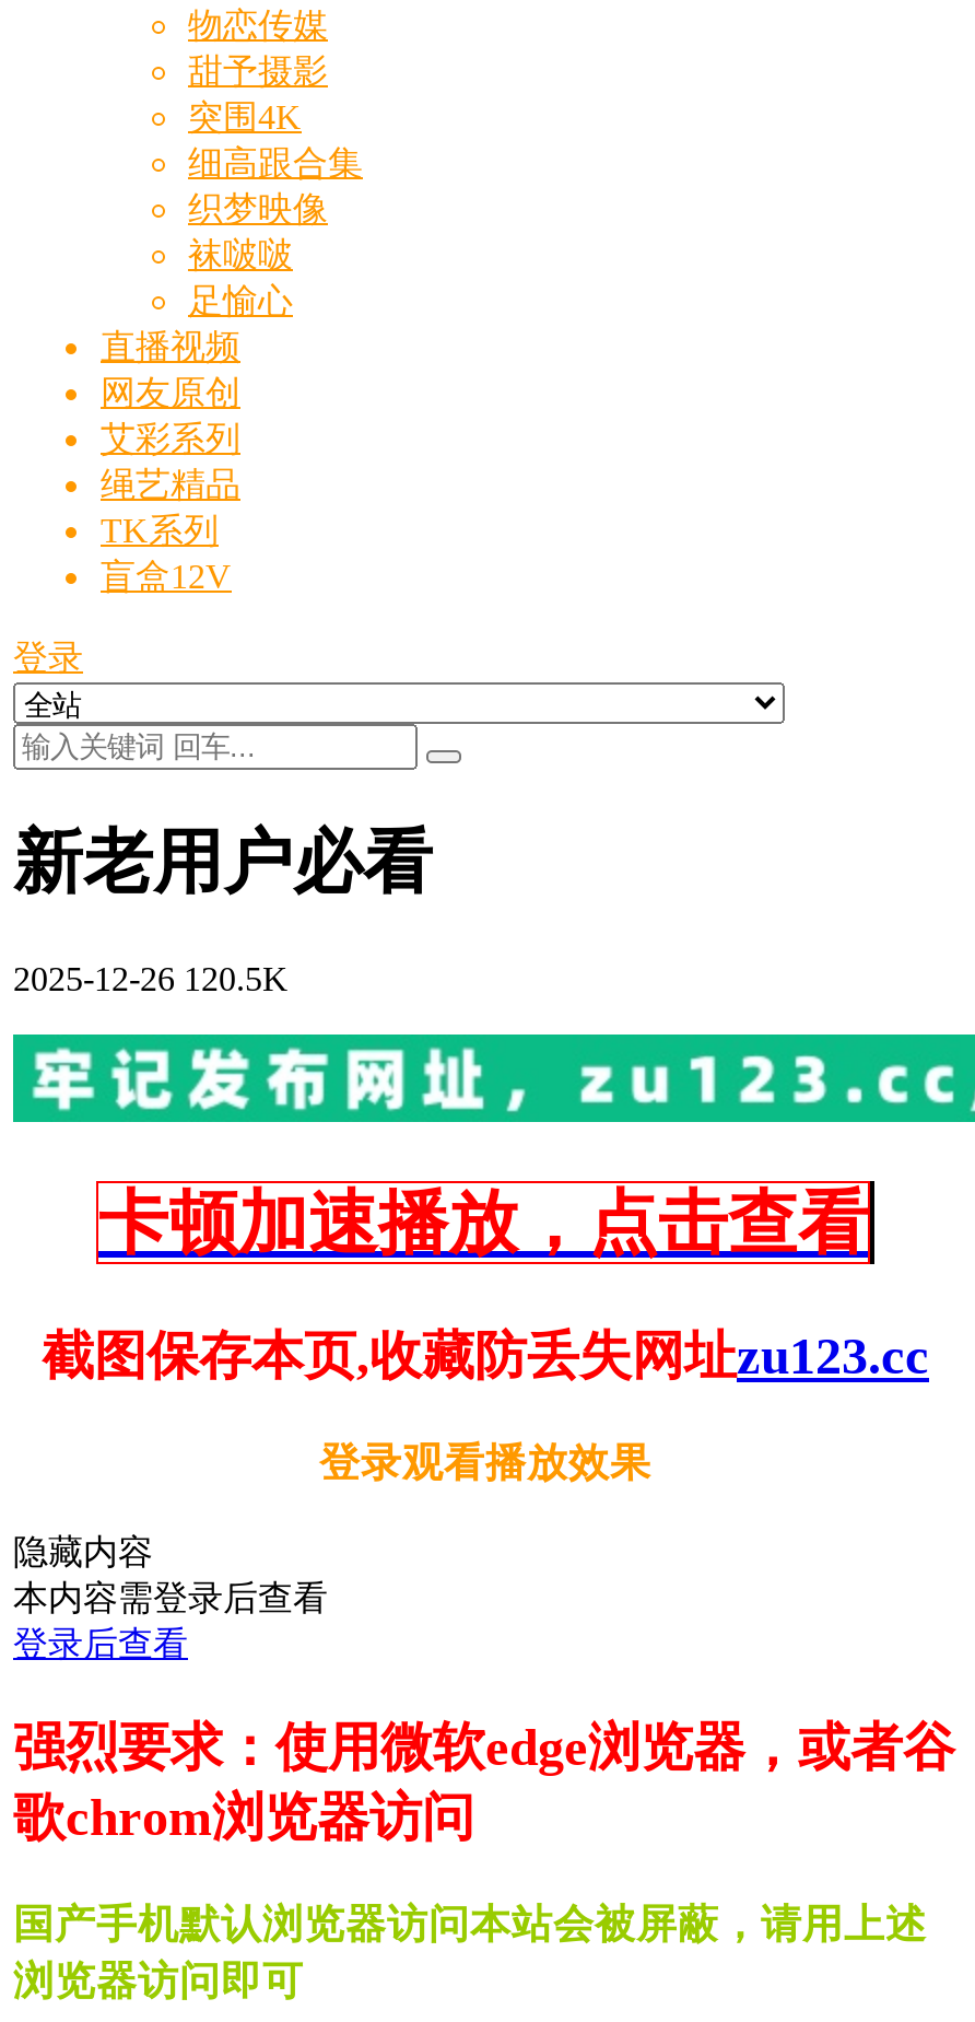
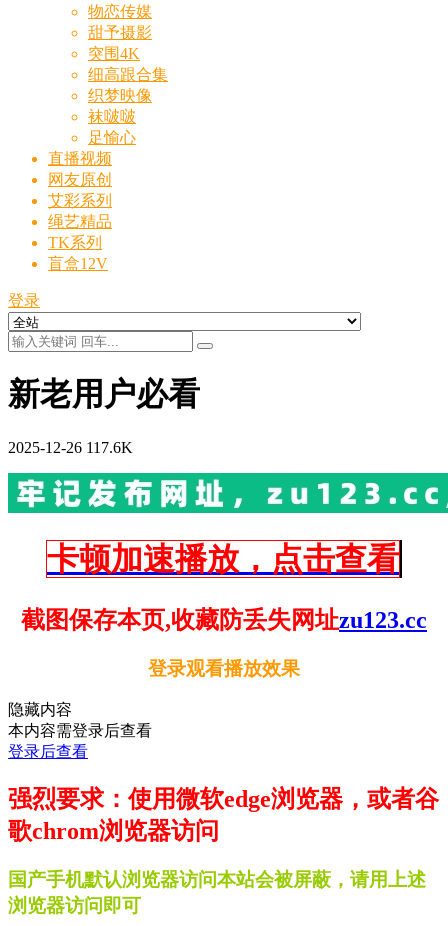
- 2025-12-26 120.5K
+ 2025-12-26 117.6K
